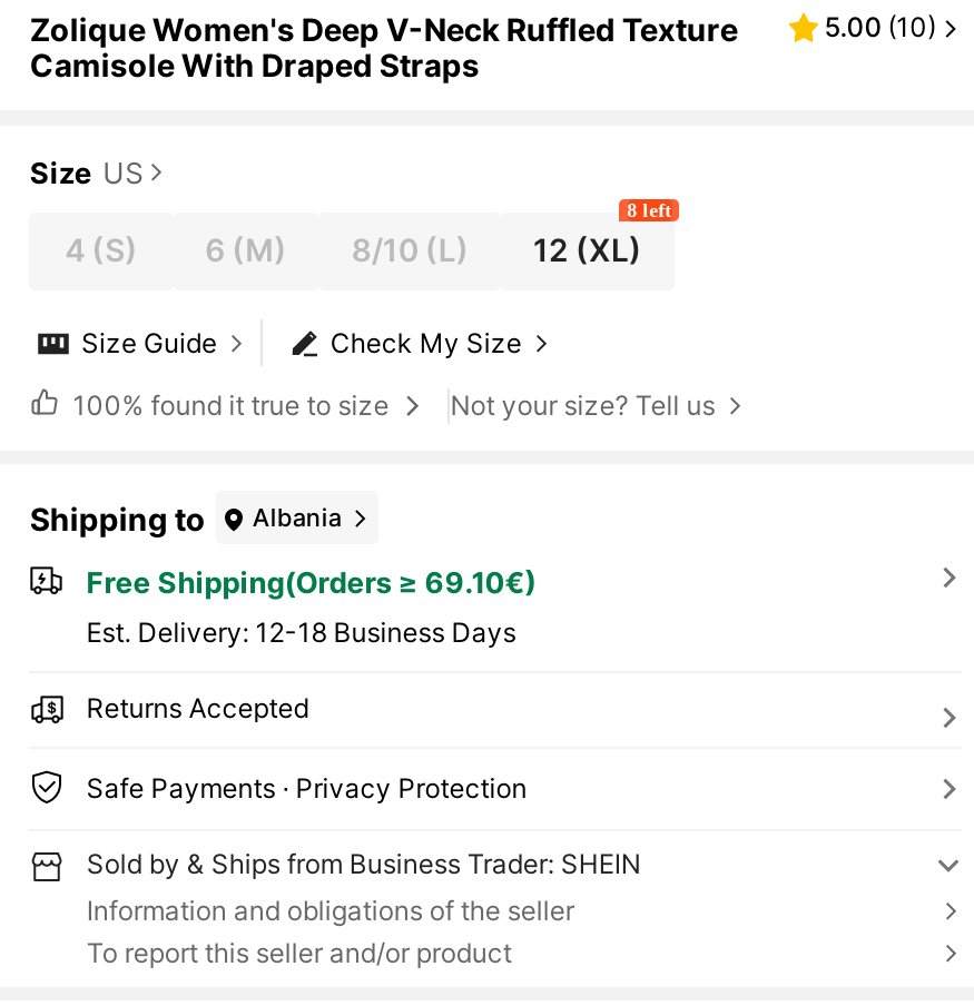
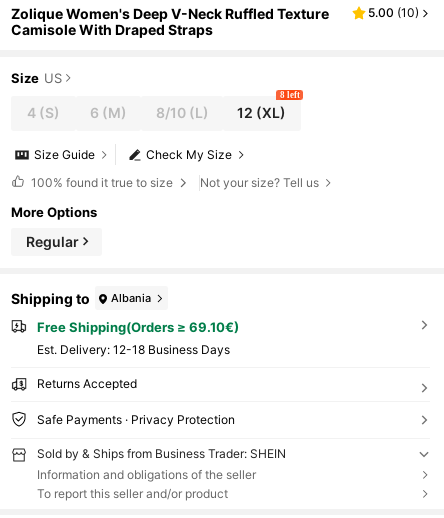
+ More Options
+ Regular
